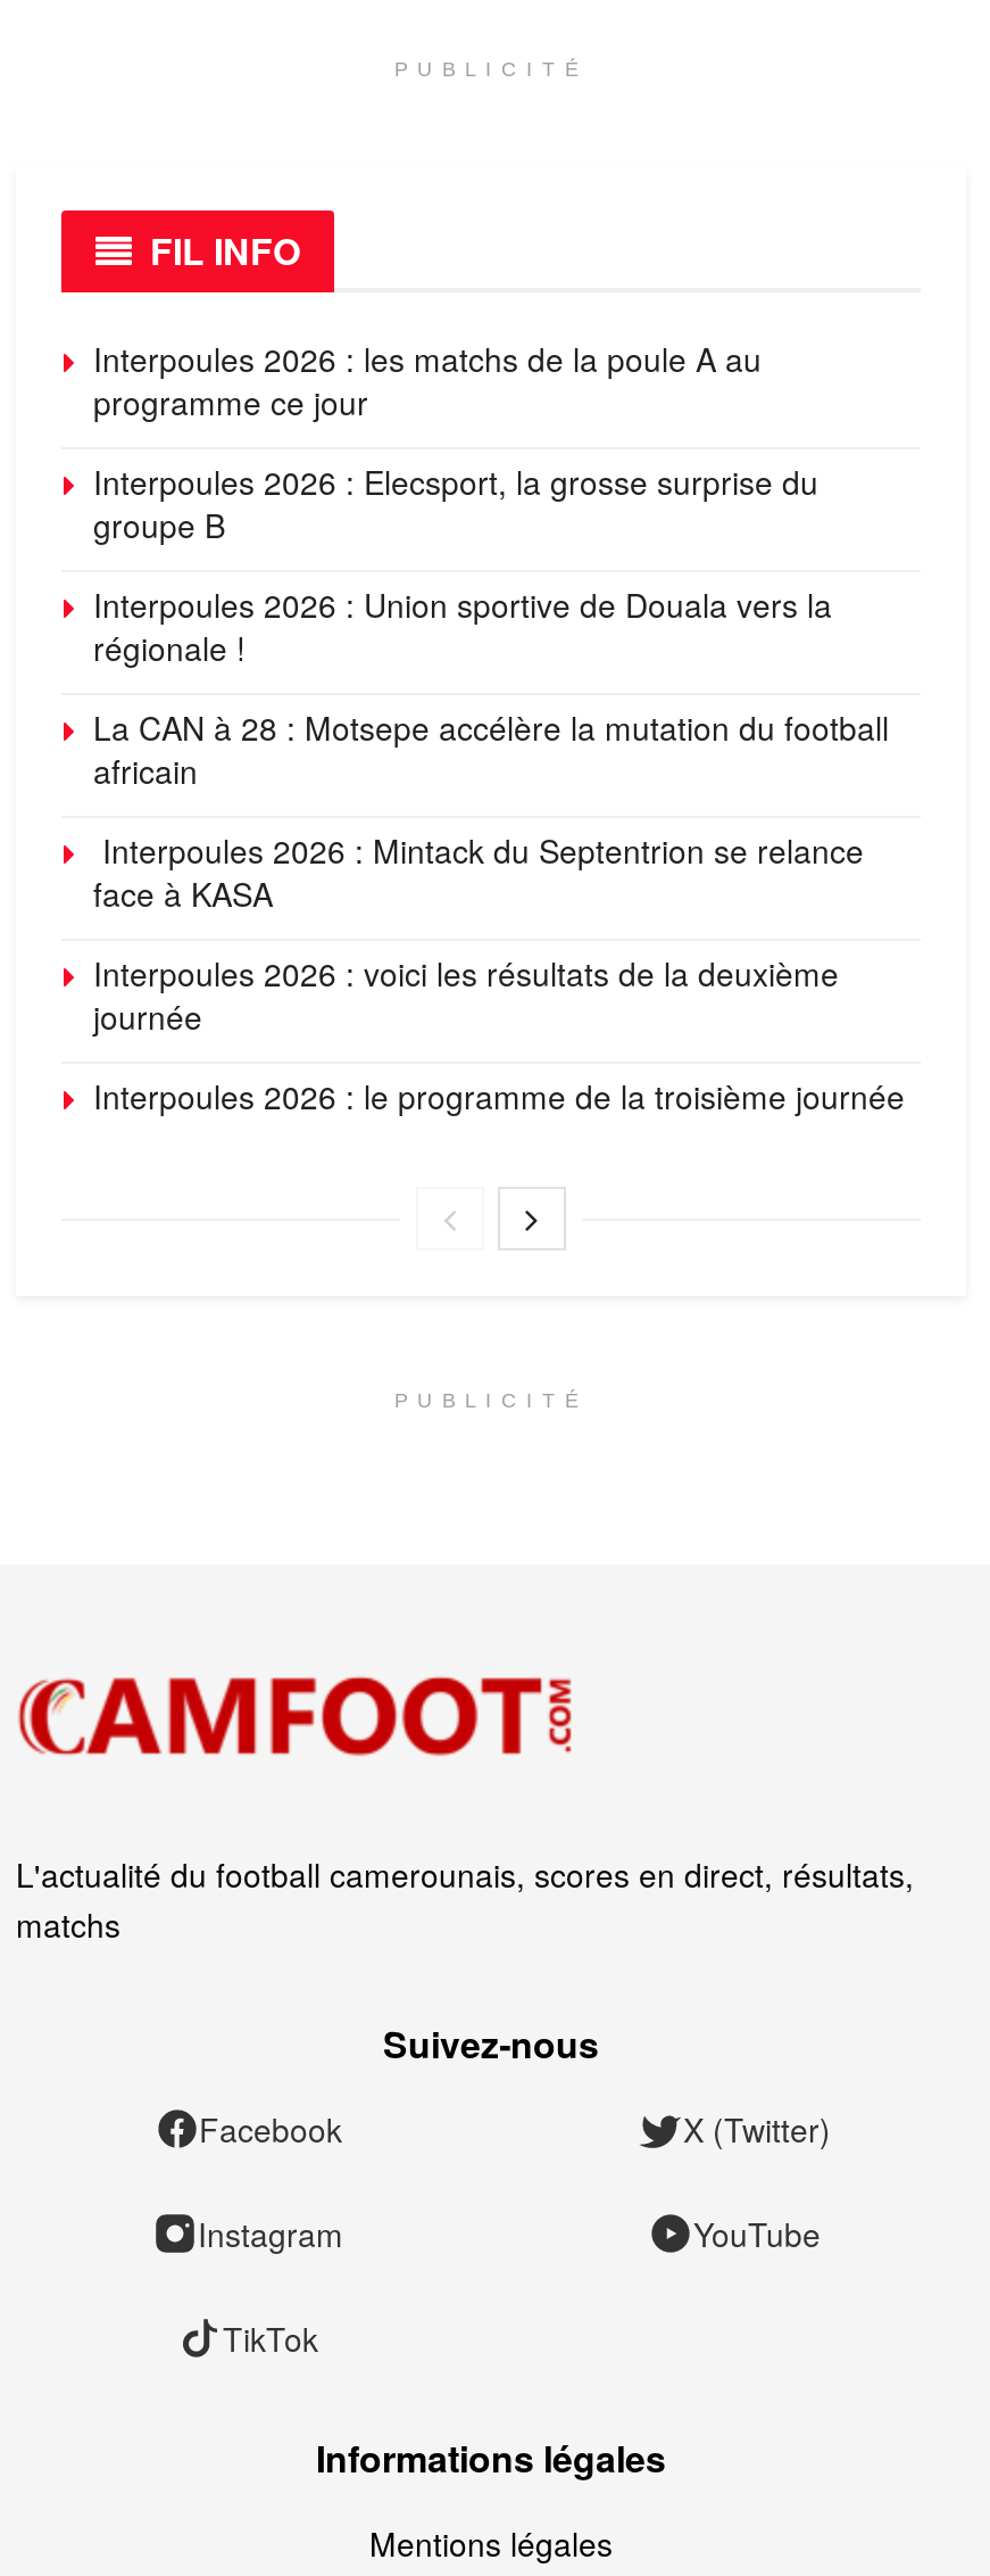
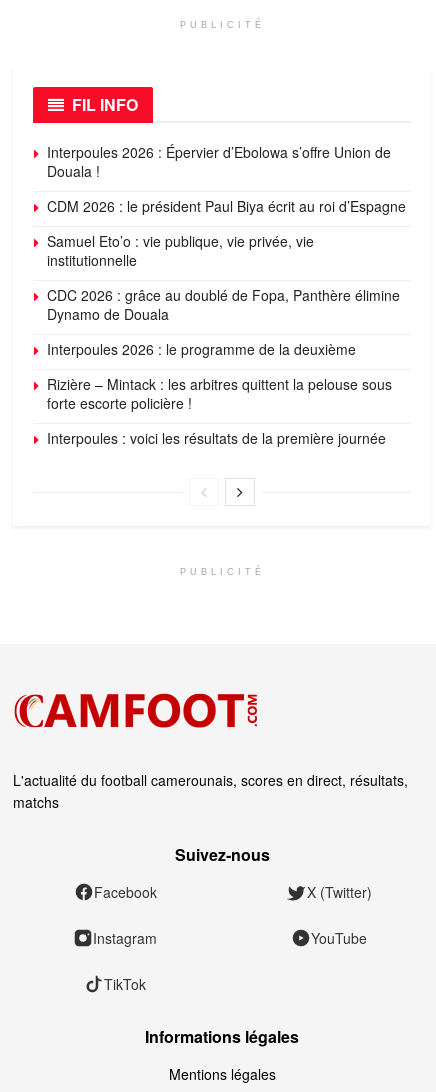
- Interpoules 2026 : les matchs de la poule A au
- programme ce jour
+ Interpoules 2026 : Épervier d’Ebolowa s’offre Union de
+ Douala !

- Interpoules 2026 : Elecsport, la grosse surprise du
- groupe B
+ CDM 2026 : le président Paul Biya écrit au roi d’Espagne

- Interpoules 2026 : Union sportive de Douala vers la
- régionale !
+ Samuel Eto’o : vie publique, vie privée, vie
+ institutionnelle

- La CAN à 28 : Motsepe accélère la mutation du football
- africain
+ CDC 2026 : grâce au doublé de Fopa, Panthère élimine
+ Dynamo de Douala

- Interpoules 2026 : Mintack du Septentrion se relance
- face à KASA
+ Interpoules 2026 : le programme de la deuxième

- Interpoules 2026 : voici les résultats de la deuxième
- journée
+ Rizière – Mintack : les arbitres quittent la pelouse sous
+ forte escorte policière !

- Interpoules 2026 : le programme de la troisième journée
+ Interpoules : voici les résultats de la première journée
